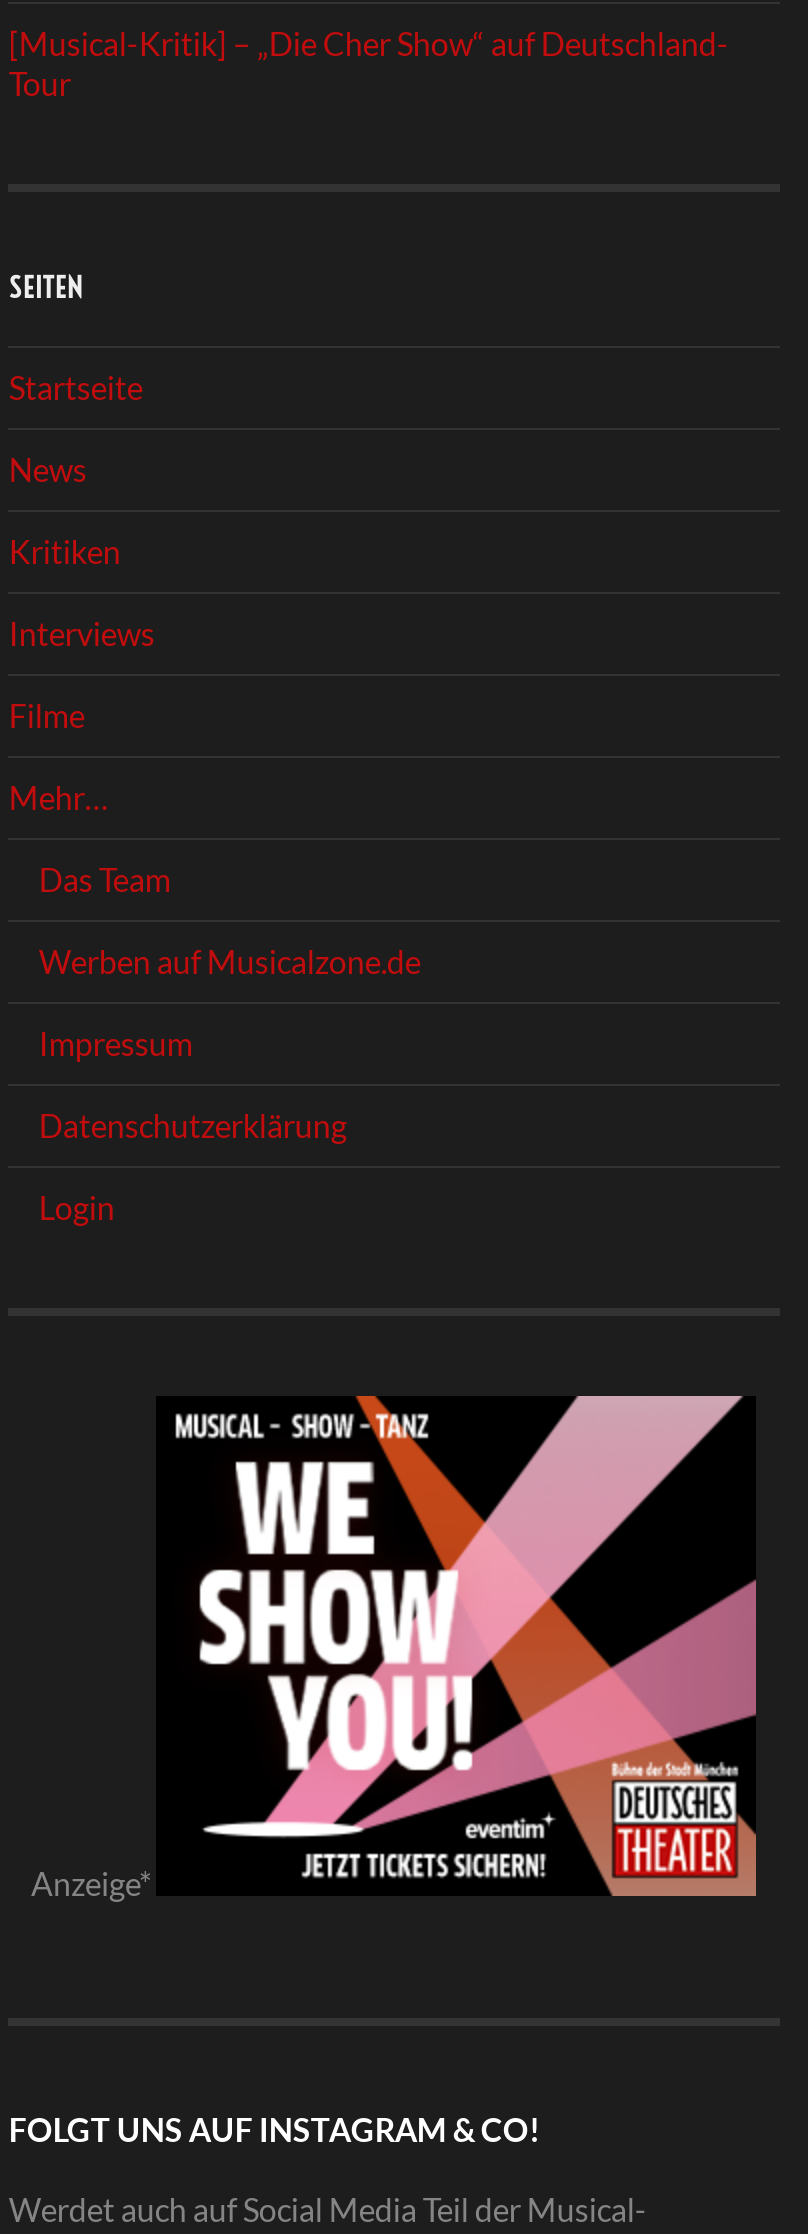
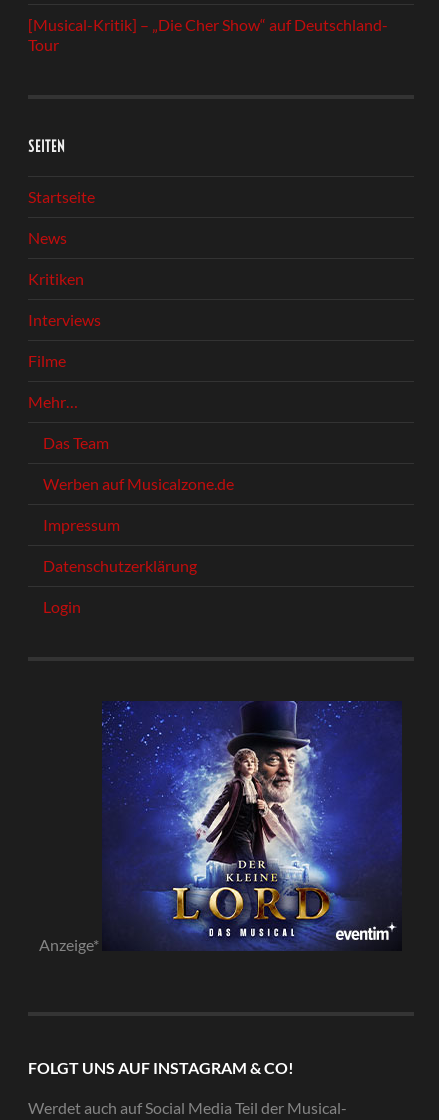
- [image]
+ [image]
